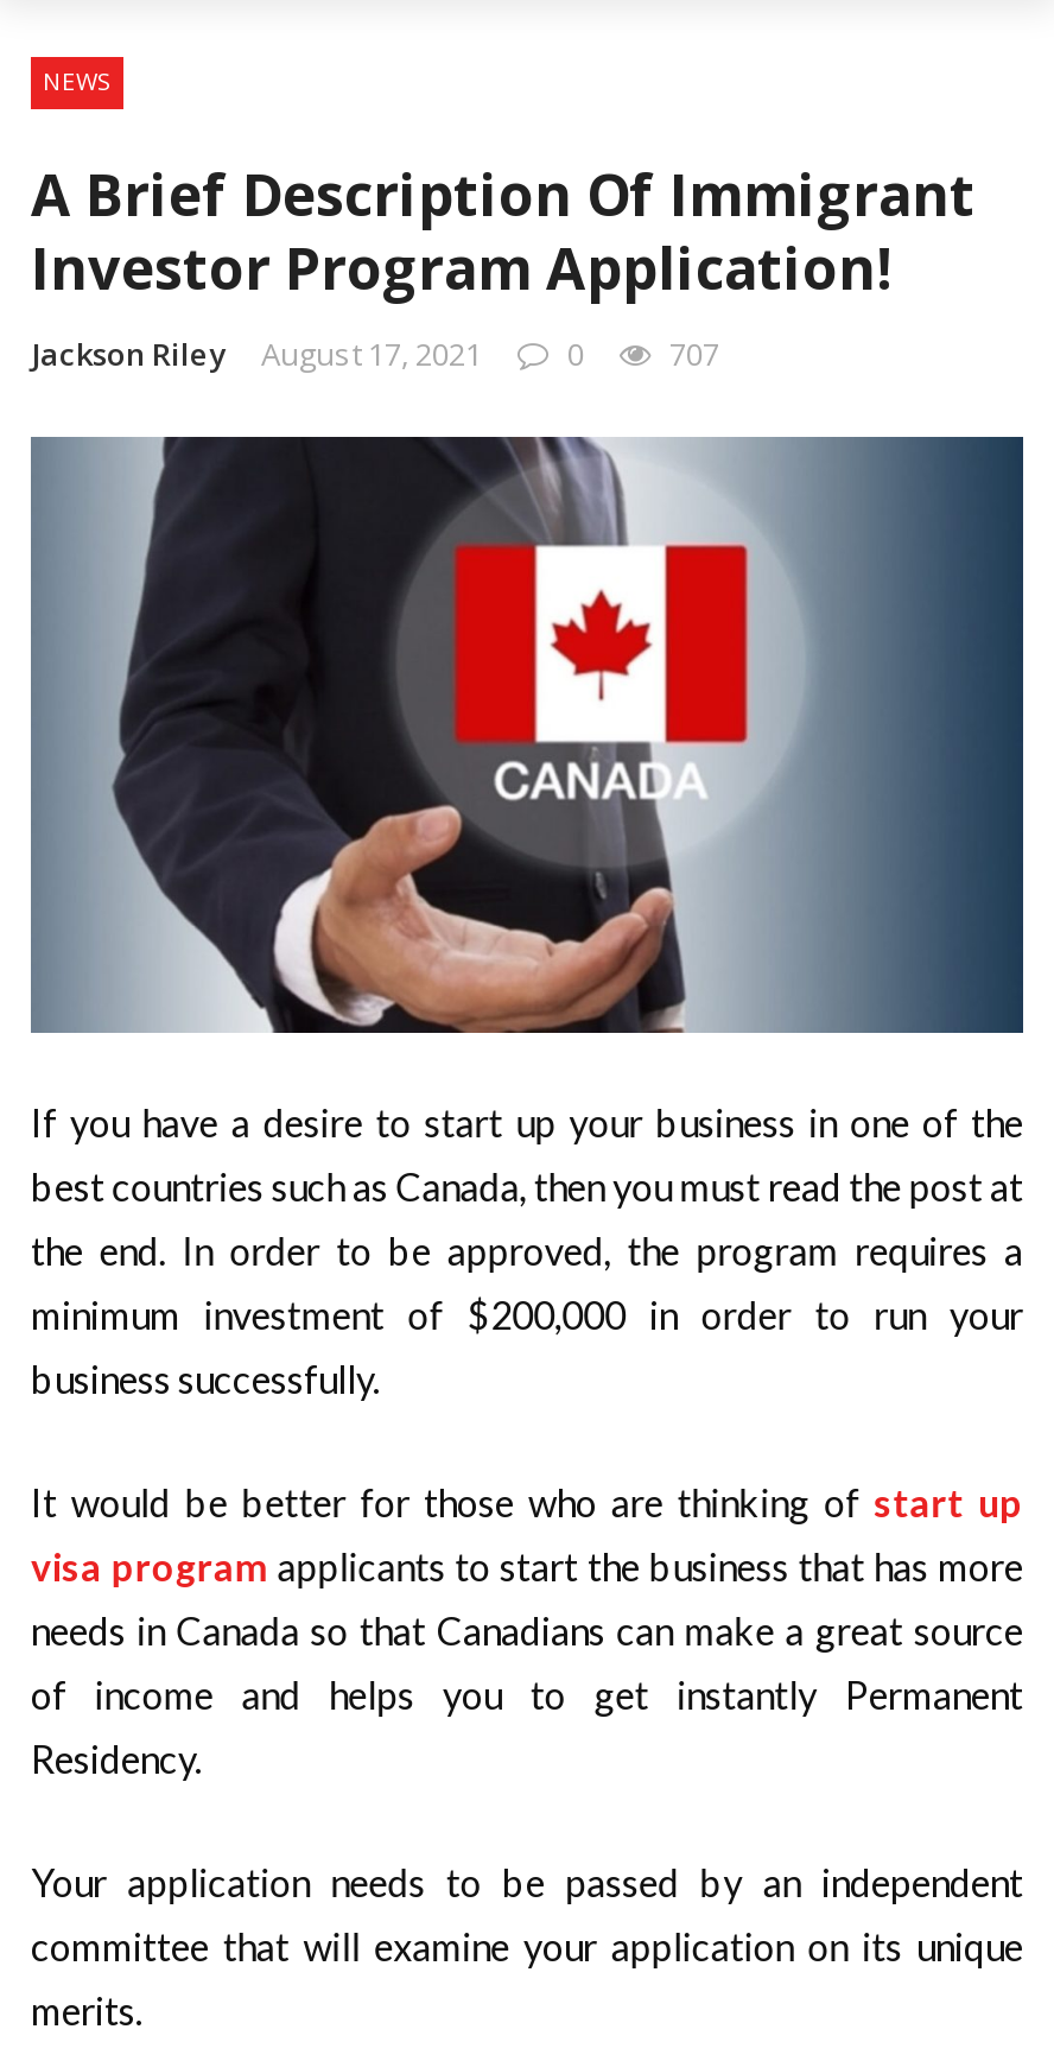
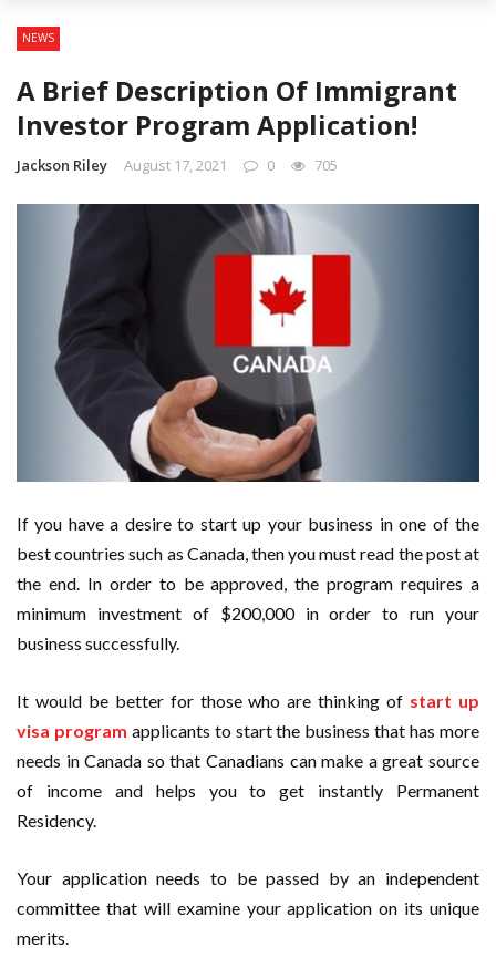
- Jackson Riley August 17, 2021 0 707
+ Jackson Riley August 17, 2021 0 705
